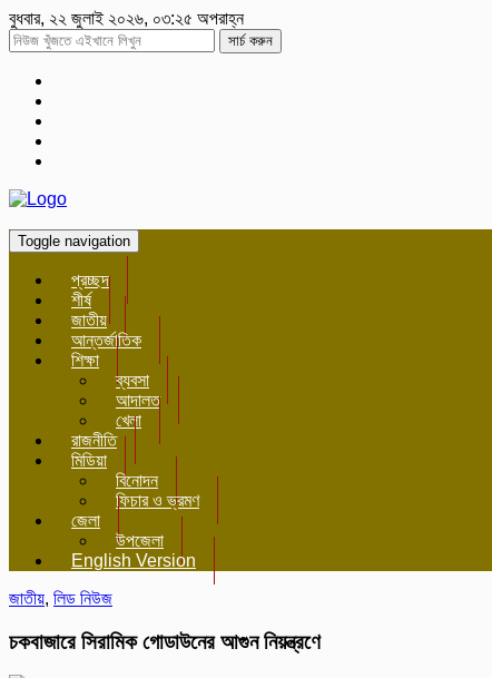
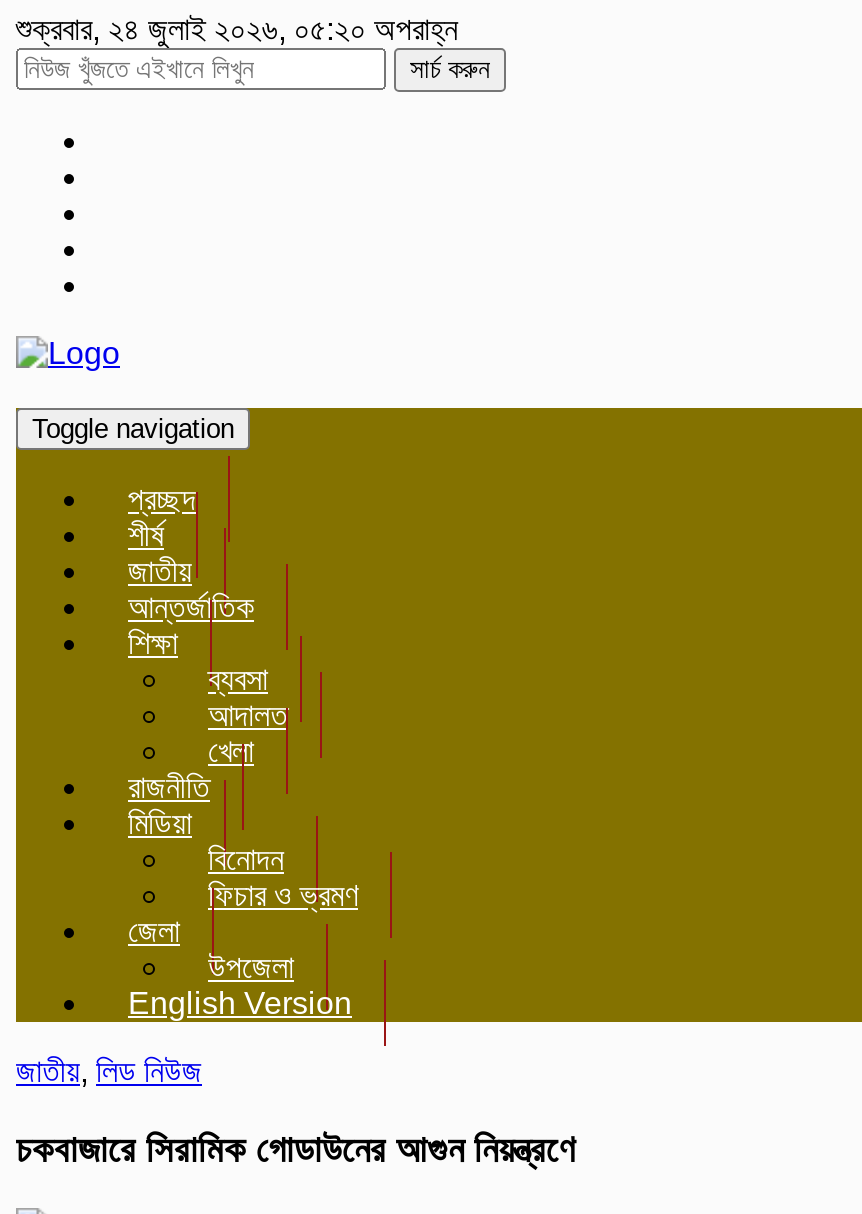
- বুধবার, ২২ জুলাই ২০২৬, ০৩:২৫ অপরাহ্ন
+ শুক্রবার, ২৪ জুলাই ২০২৬, ০৫:২০ অপরাহ্ন
